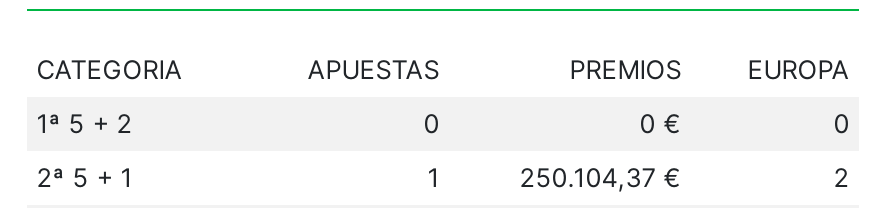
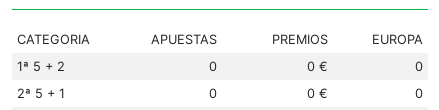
- 1
+ 0

- 250.104,37 €
+ 0 €

- 2
+ 0
